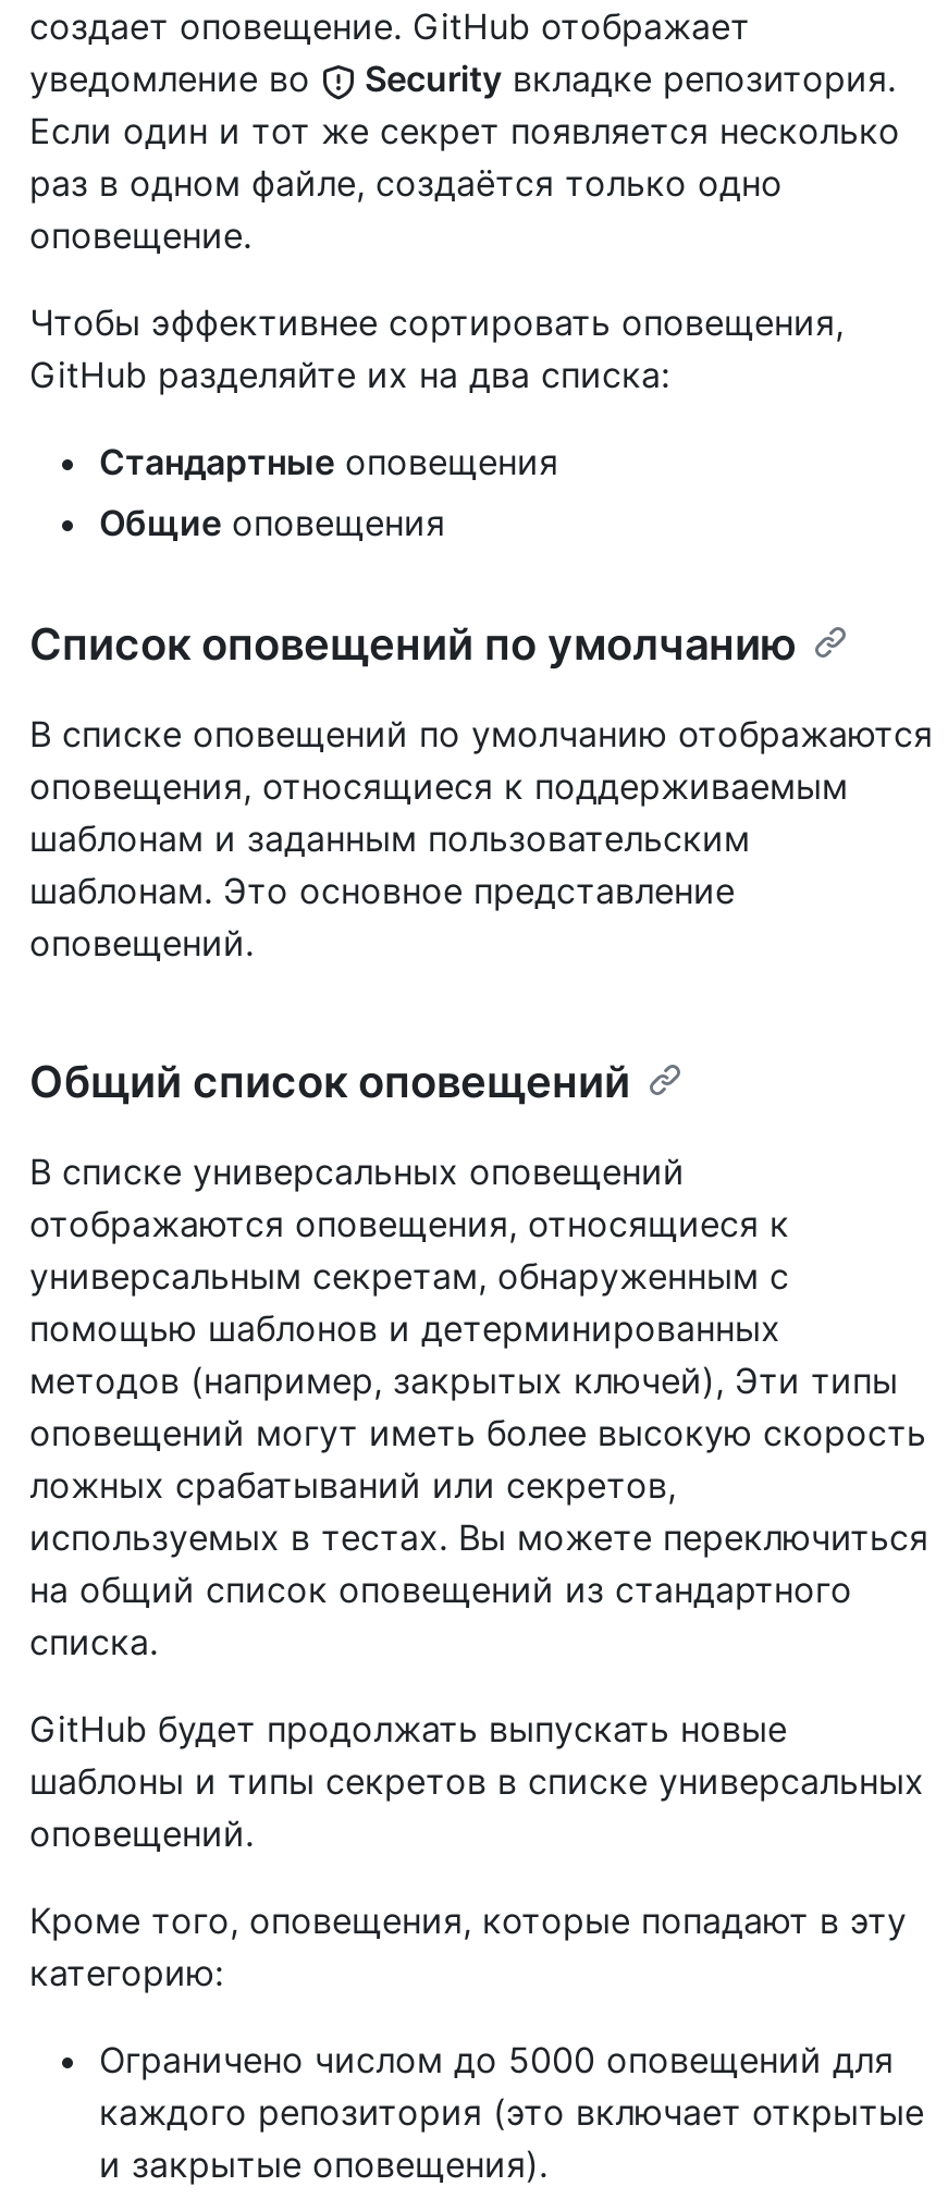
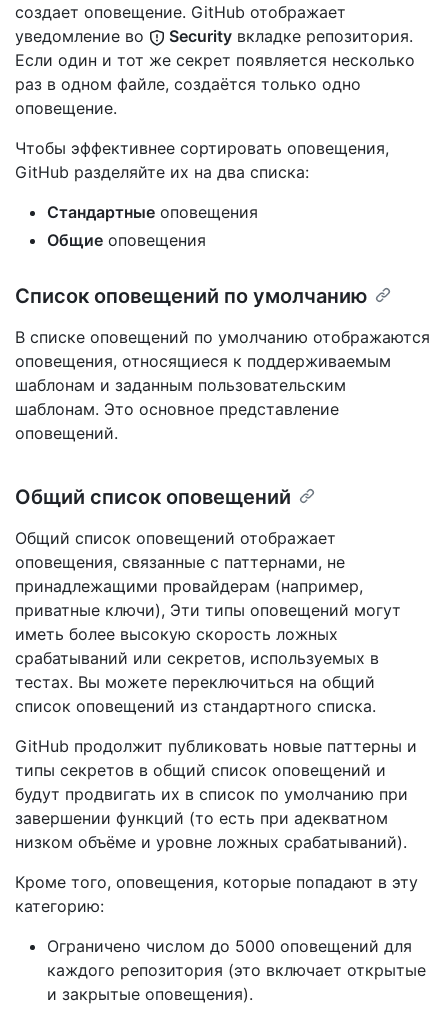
- В списке универсальных оповещений
- отображаются оповещения, относящиеся к
- универсальным секретам, обнаруженным с
- помощью шаблонов и детерминированных
- методов (например, закрытых ключей), Эти типы
- оповещений могут иметь более высокую скорость
- ложных срабатываний или секретов,
- используемых в тестах. Вы можете переключиться
- на общий список оповещений из стандартного
- списка.
+ Общий список оповещений отображает
+ оповещения, связанные с паттернами, не
+ принадлежащими провайдерам (например,
+ приватные ключи), Эти типы оповещений могут
+ иметь более высокую скорость ложных
+ срабатываний или секретов, используемых в
+ тестах. Вы можете переключиться на общий
+ список оповещений из стандартного списка.

- GitHub будет продолжать выпускать новые
- шаблоны и типы секретов в списке универсальных
- оповещений.
+ GitHub продолжит публиковать новые паттерны и
+ типы секретов в общий список оповещений и
+ будут продвигать их в список по умолчанию при
+ завершении функций (то есть при адекватном
+ низком объёме и уровне ложных срабатываний).
